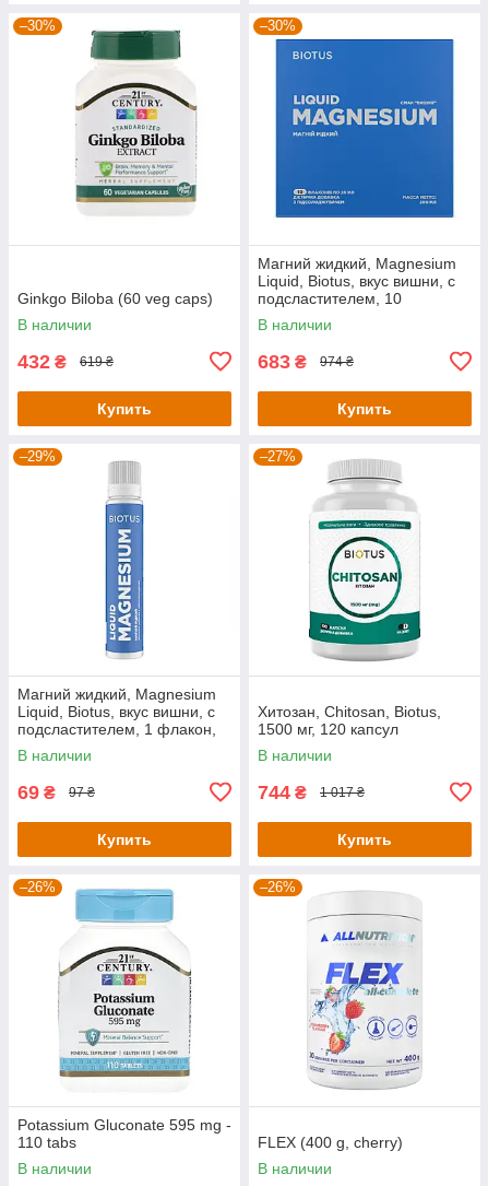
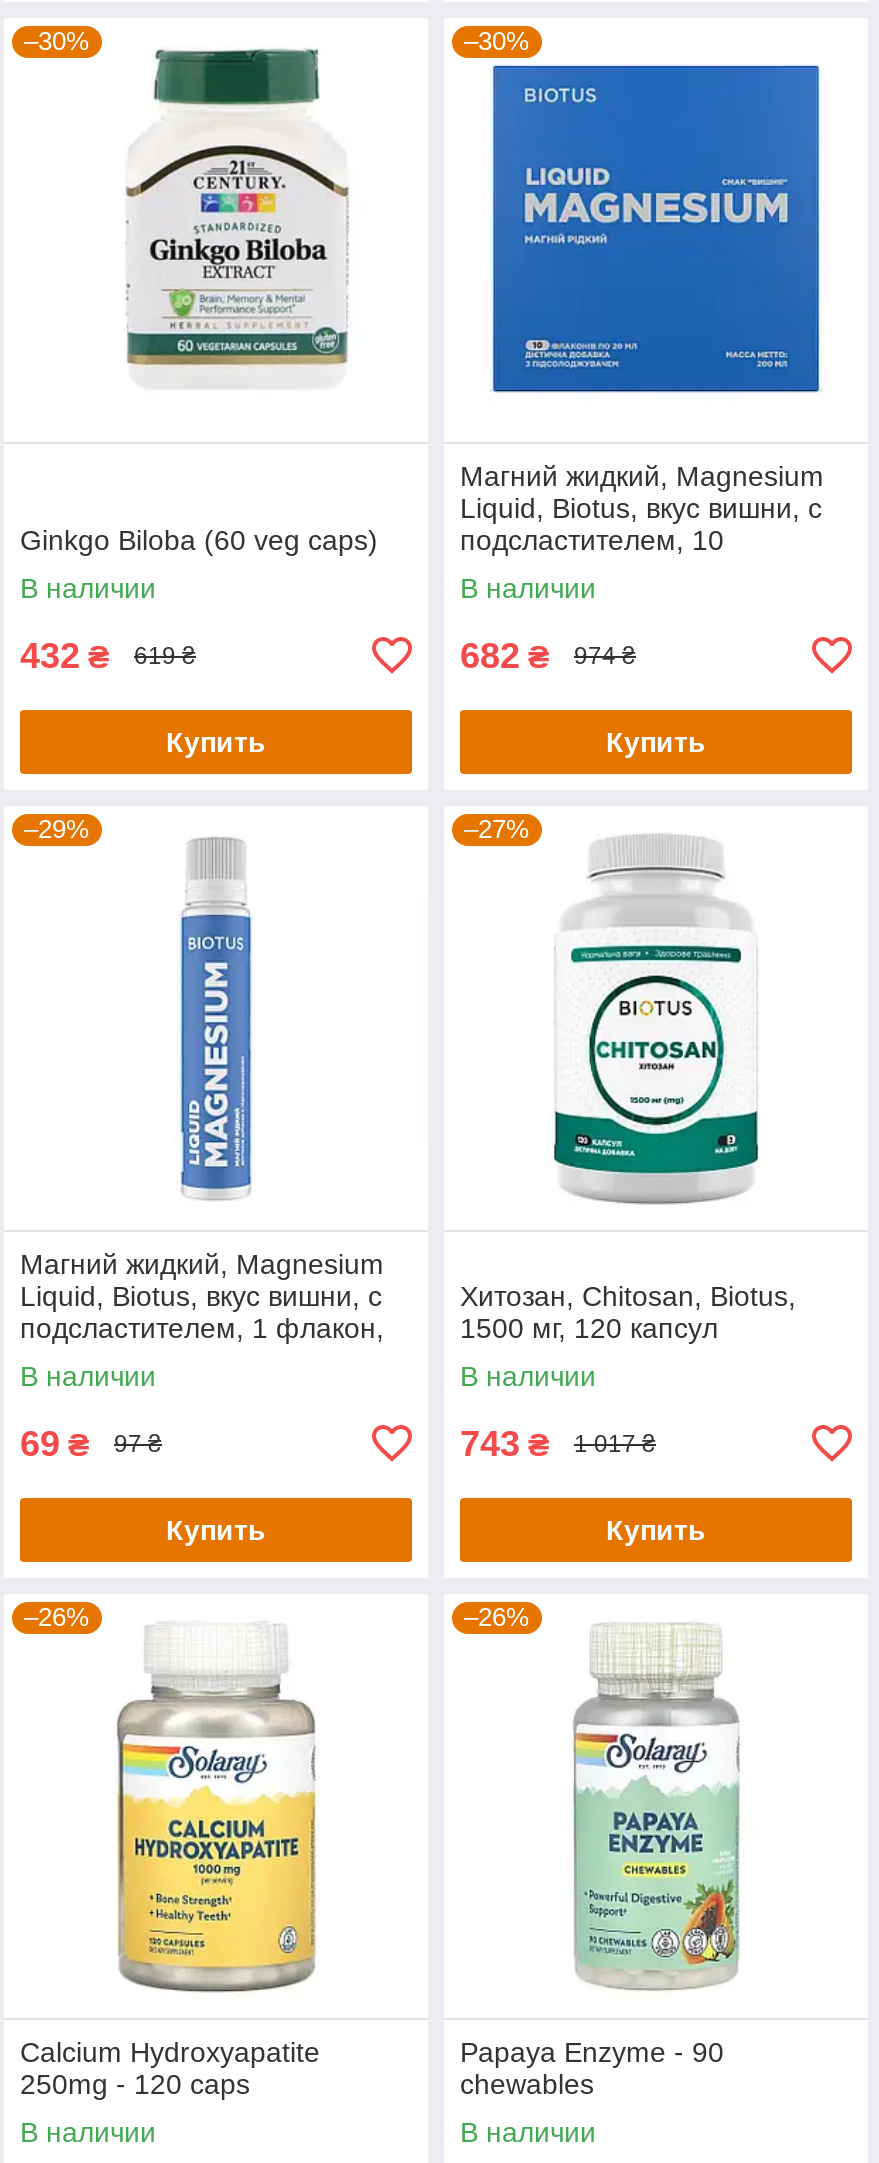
- 683 ₴ 974 ₴
+ 682 ₴ 974 ₴

- 744 ₴
+ 743 ₴

- [image]
- Potassium Gluconate 595 mg -
- 110 tabs
+ [image]
+ Calcium Hydroxyapatite
+ 250mg - 120 caps

- [image]
+ [image]

- FLEX (400 g, cherry)
+ Papaya Enzyme - 90
+ chewables
